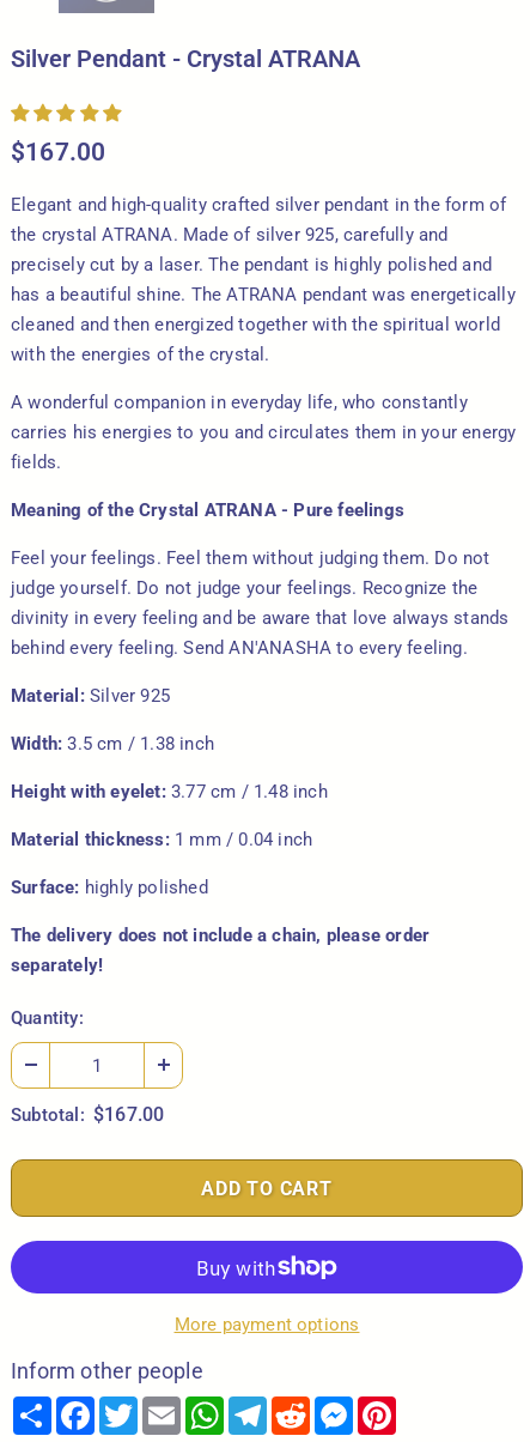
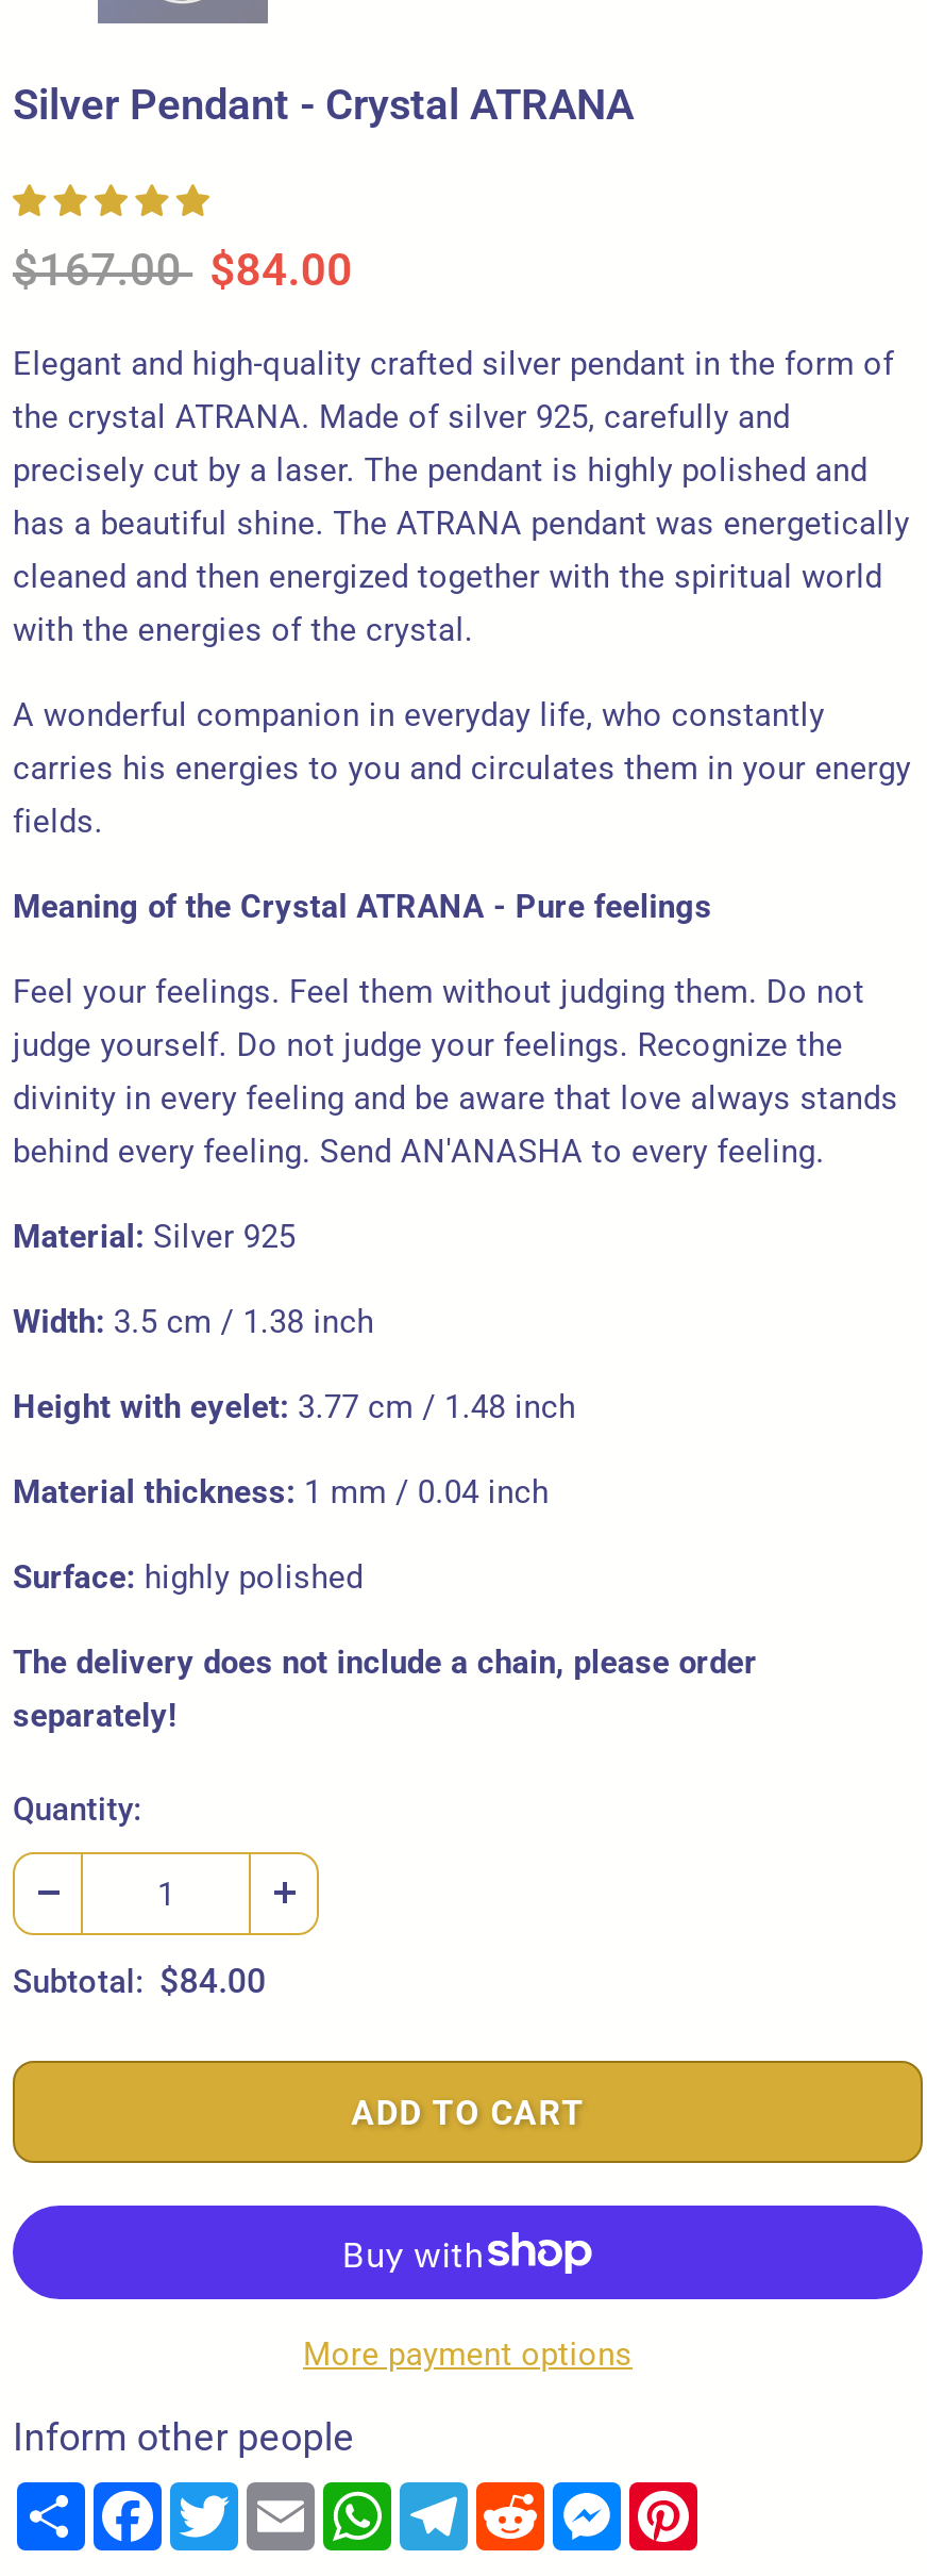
- $167.00
+ $167.00 $84.00

- Subtotal: $167.00
+ Subtotal: $84.00
